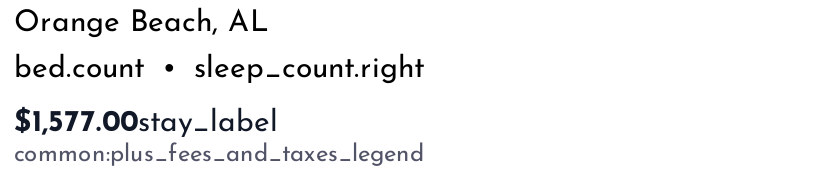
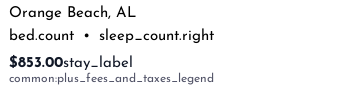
- $1,577.00stay_label
+ $853.00stay_label
